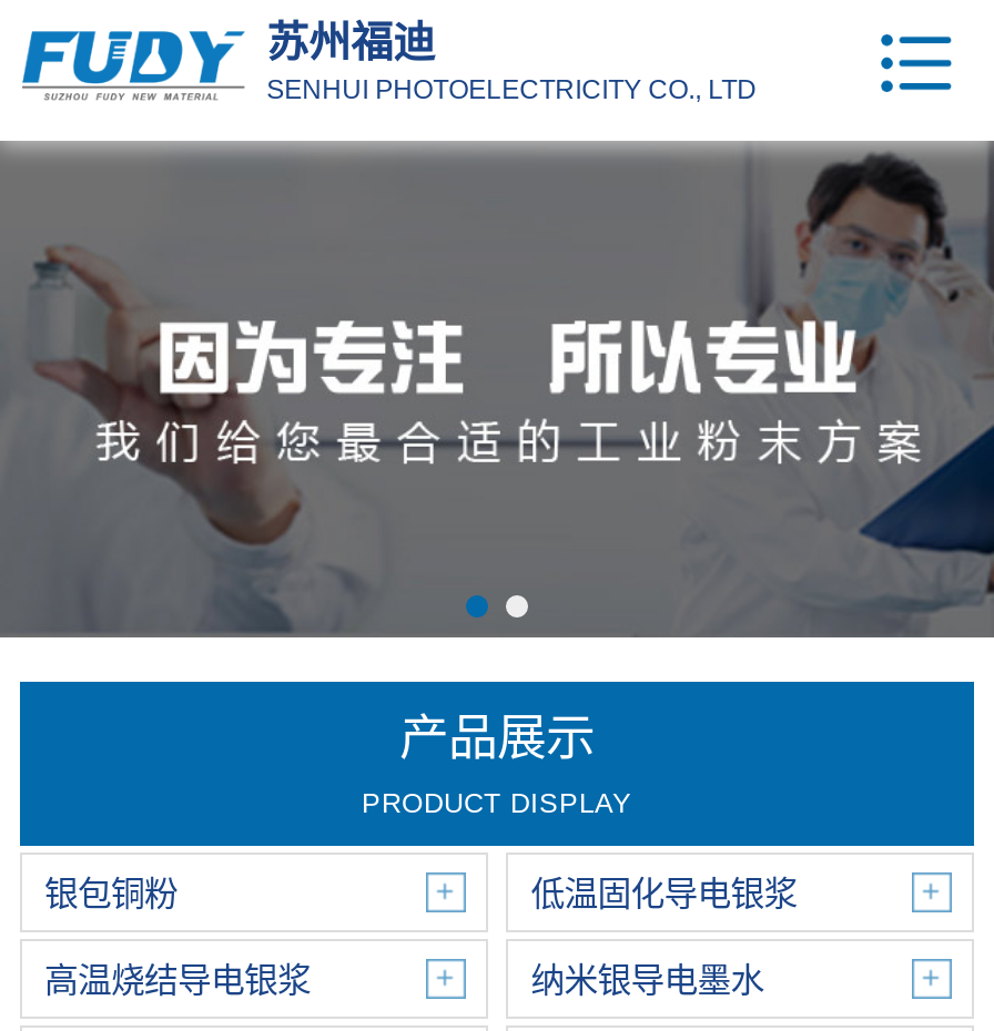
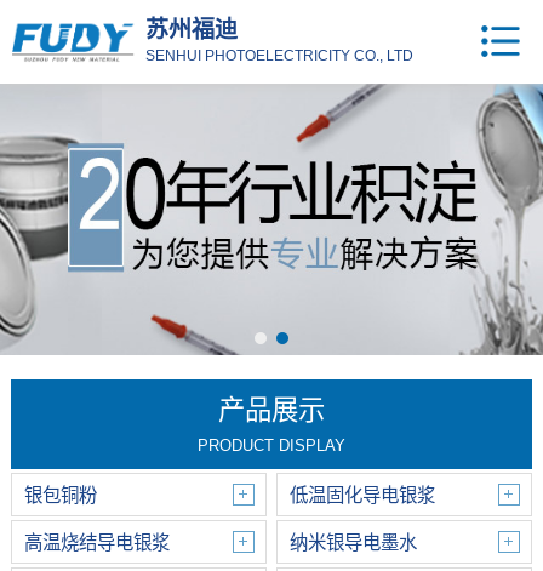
- [image]
+ [image]
